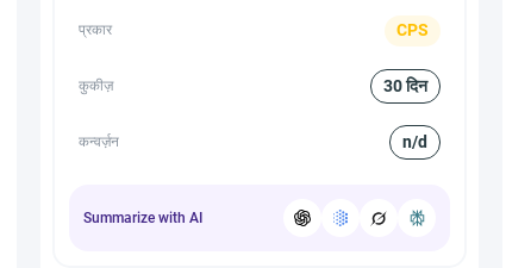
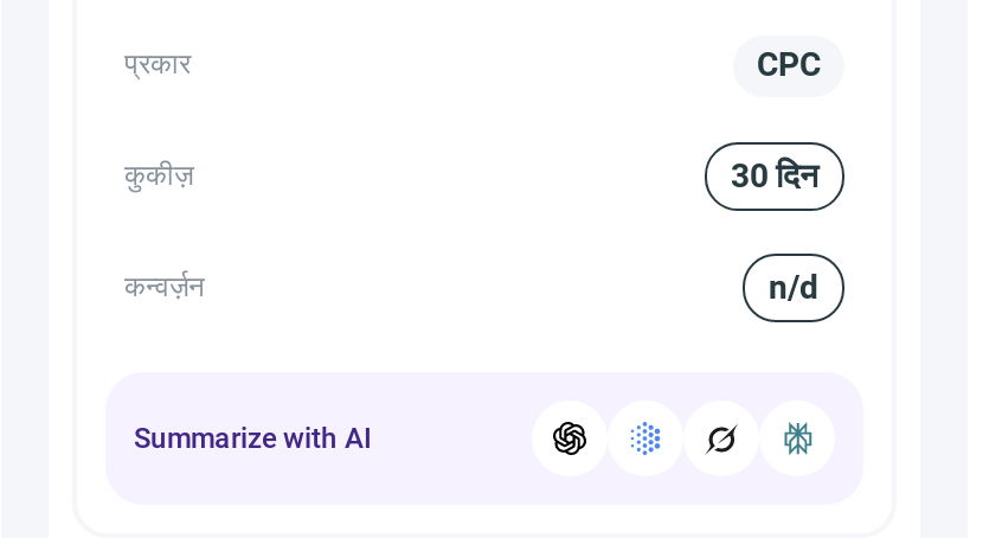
- CPS
+ CPC
